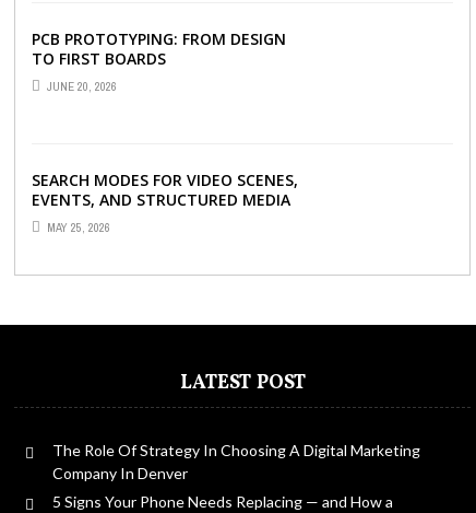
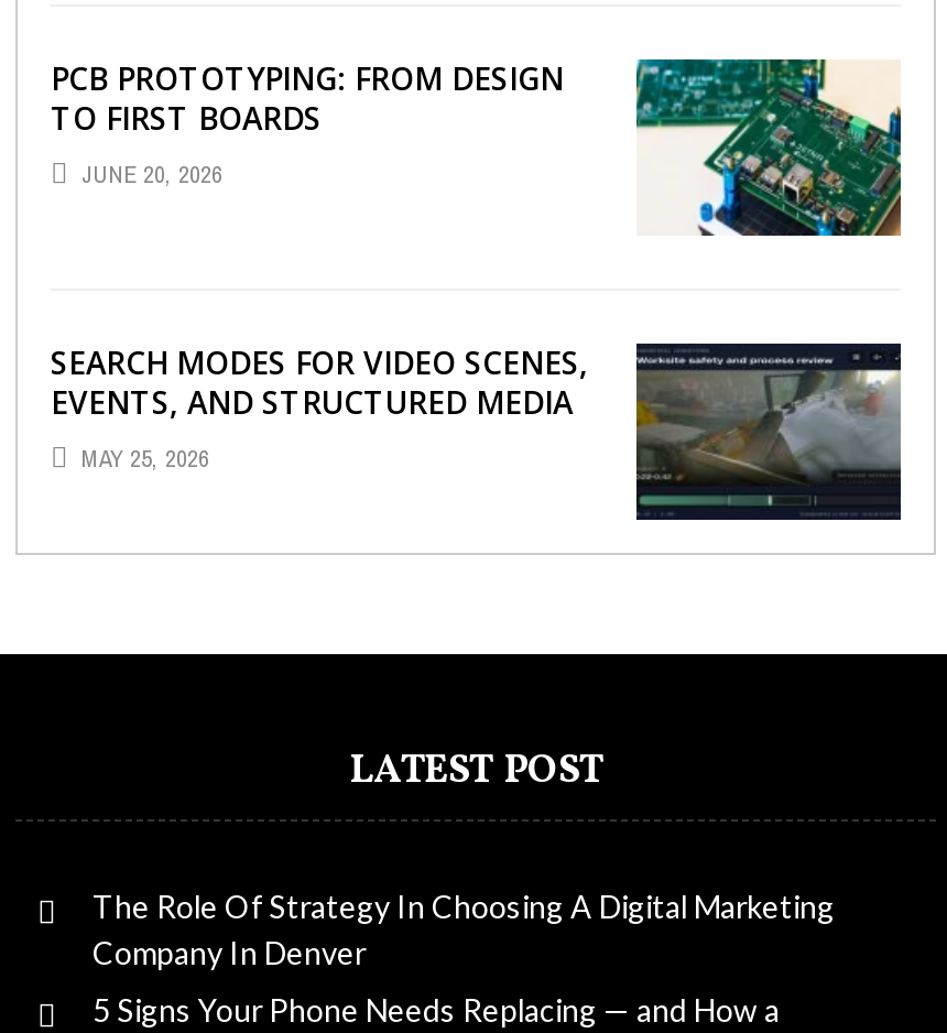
+ [image]

+ [image]
